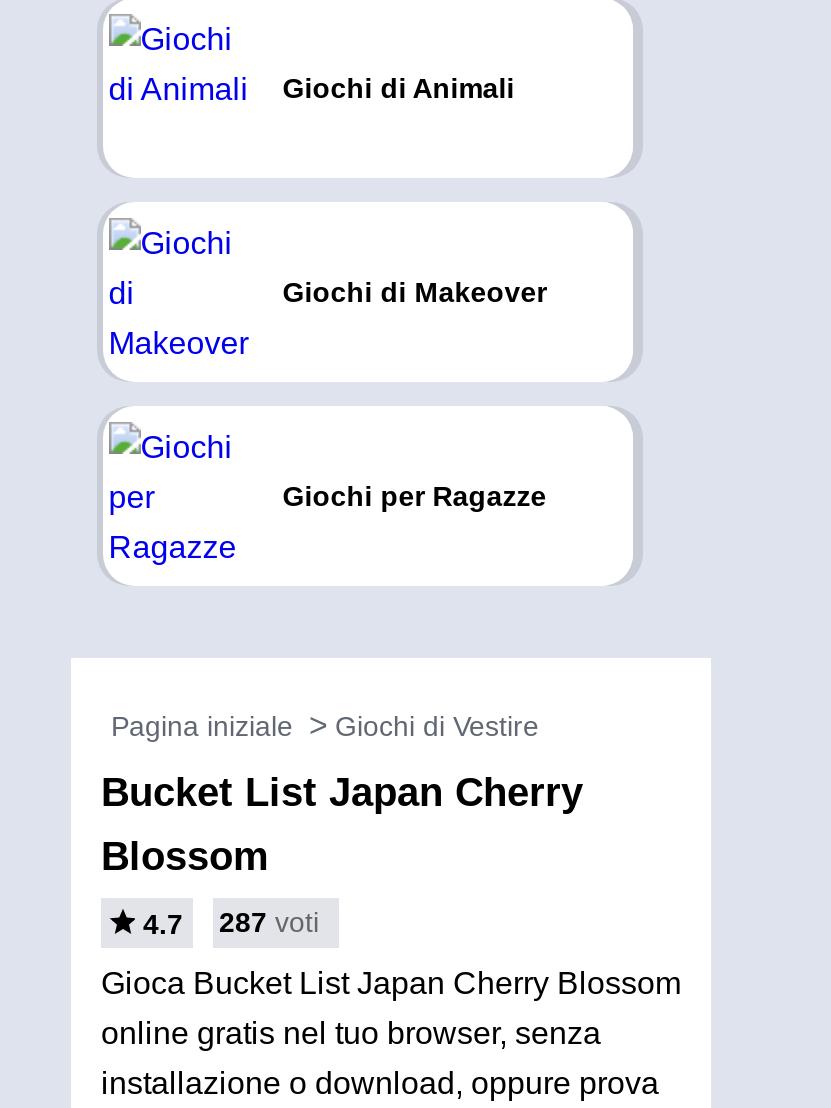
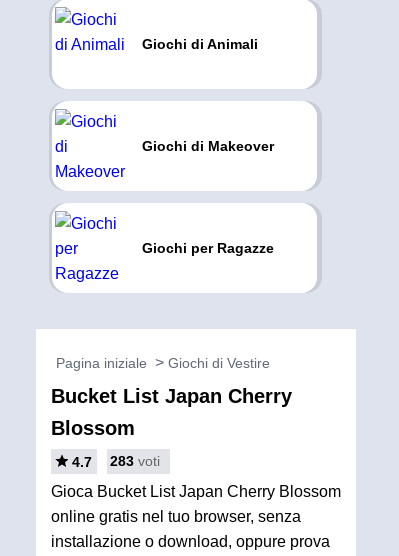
- 4.7 287 voti
+ 4.7 283 voti
